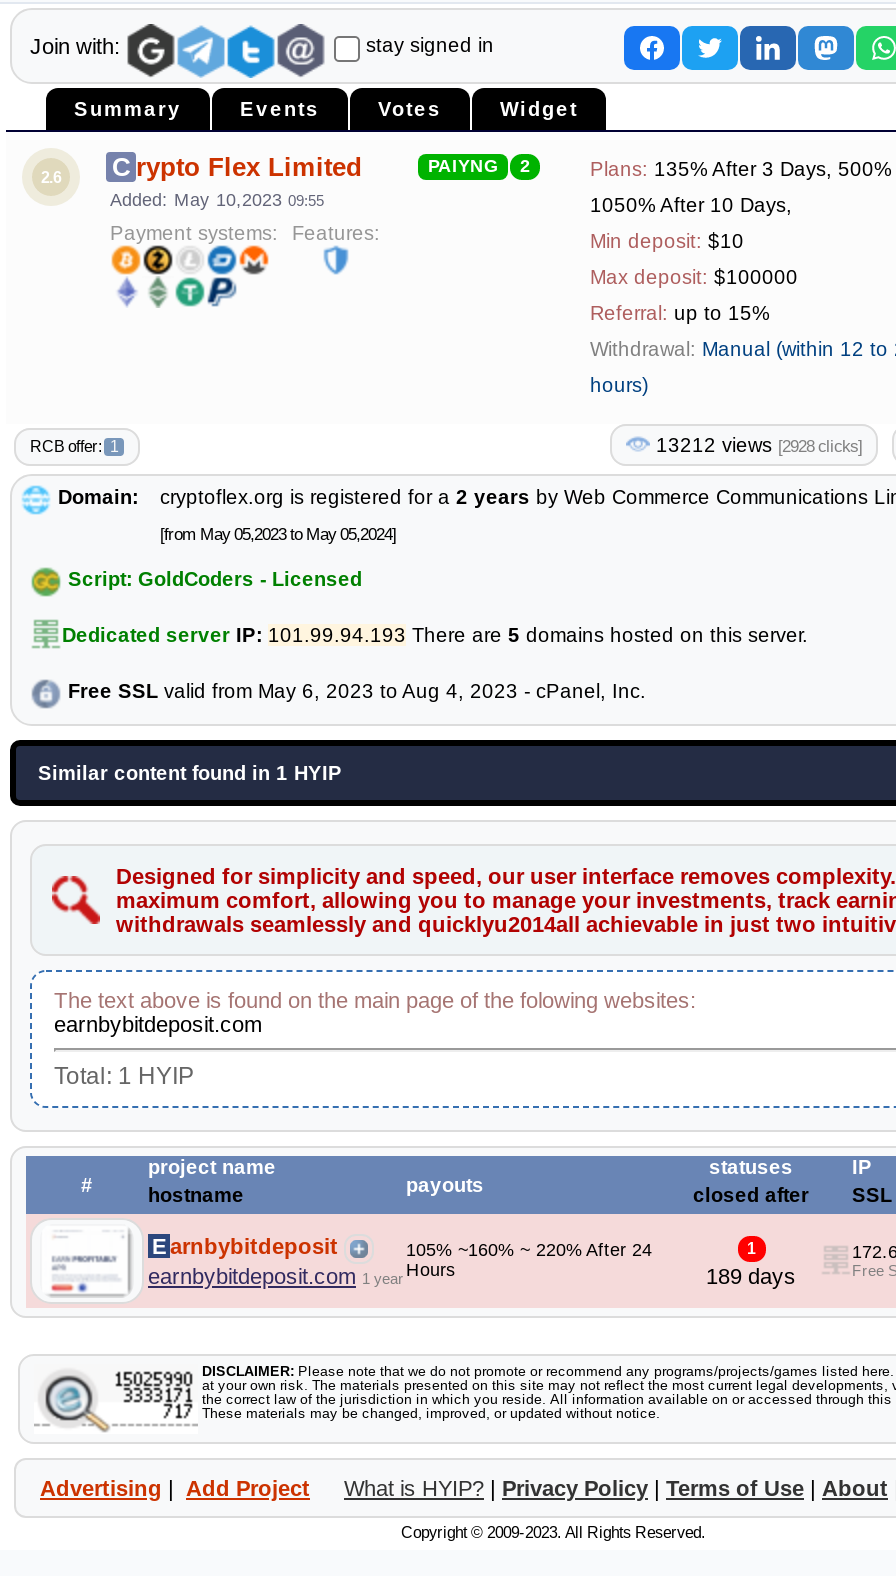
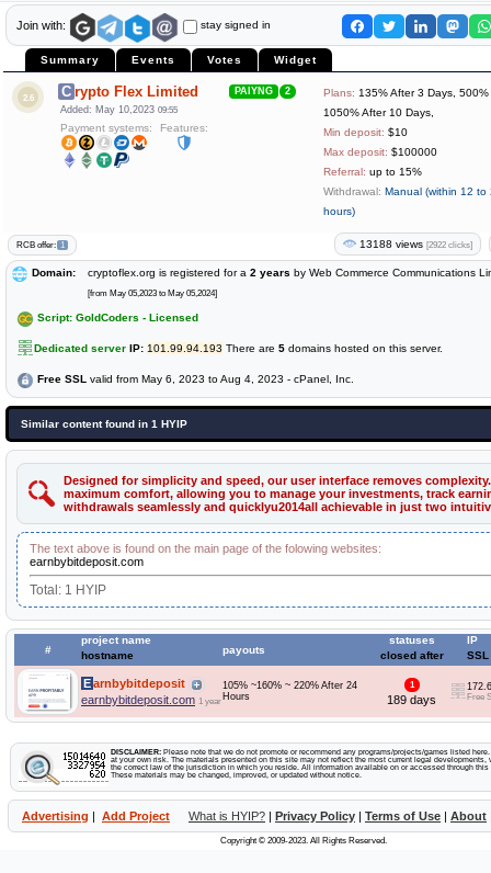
- 13212 views [2928 clicks]
+ 13188 views [2922 clicks]
